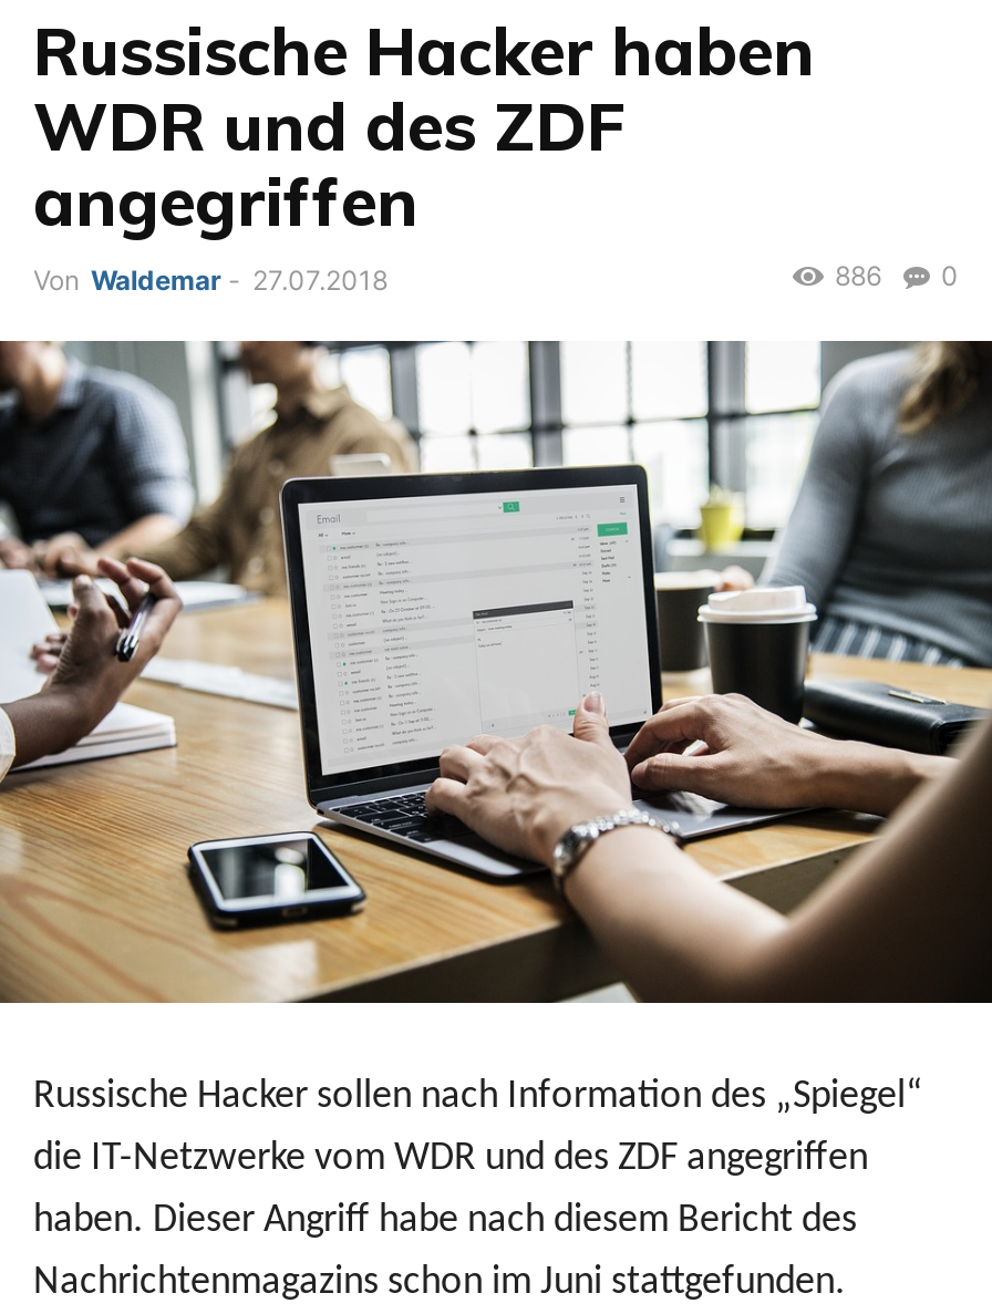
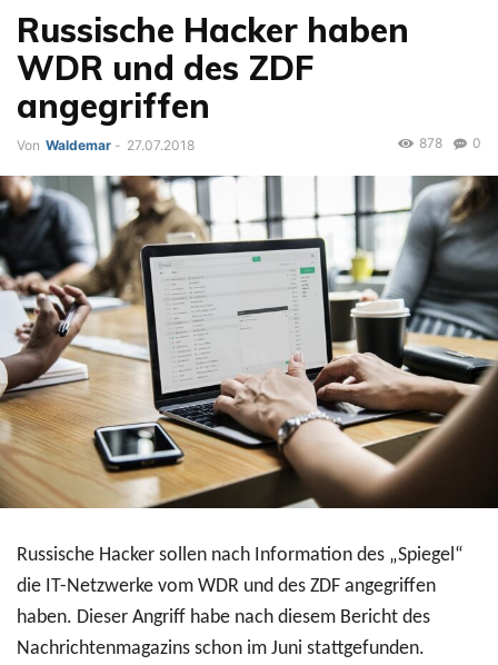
- 886 0
+ 878 0
